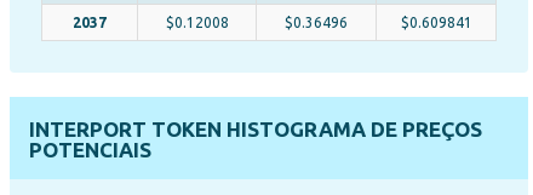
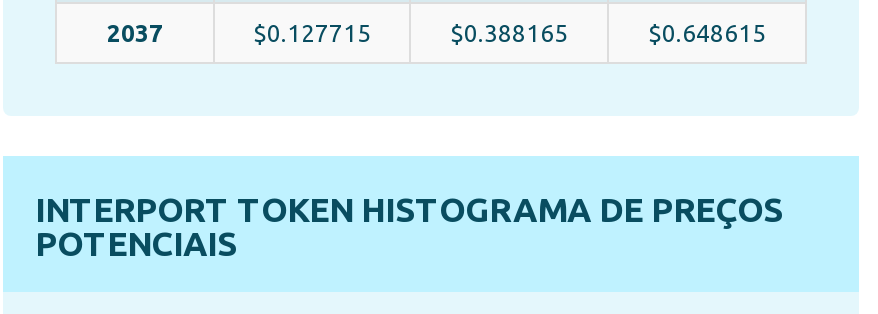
- $0.12008
+ $0.127715

- $0.36496
+ $0.388165

- $0.609841
+ $0.648615
